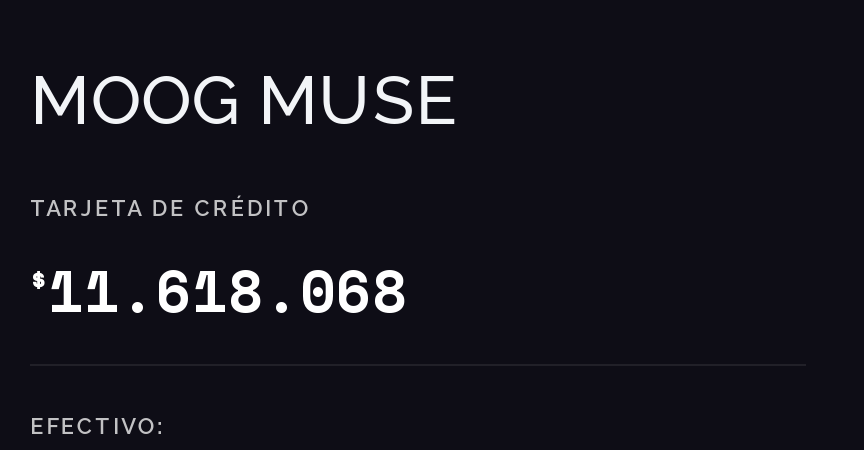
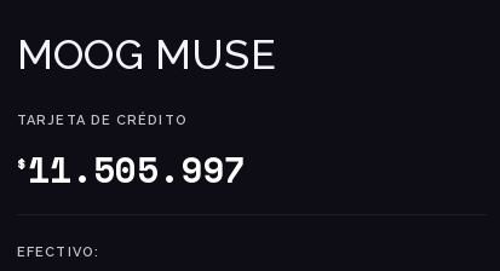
- $11.618.068
+ $11.505.997
